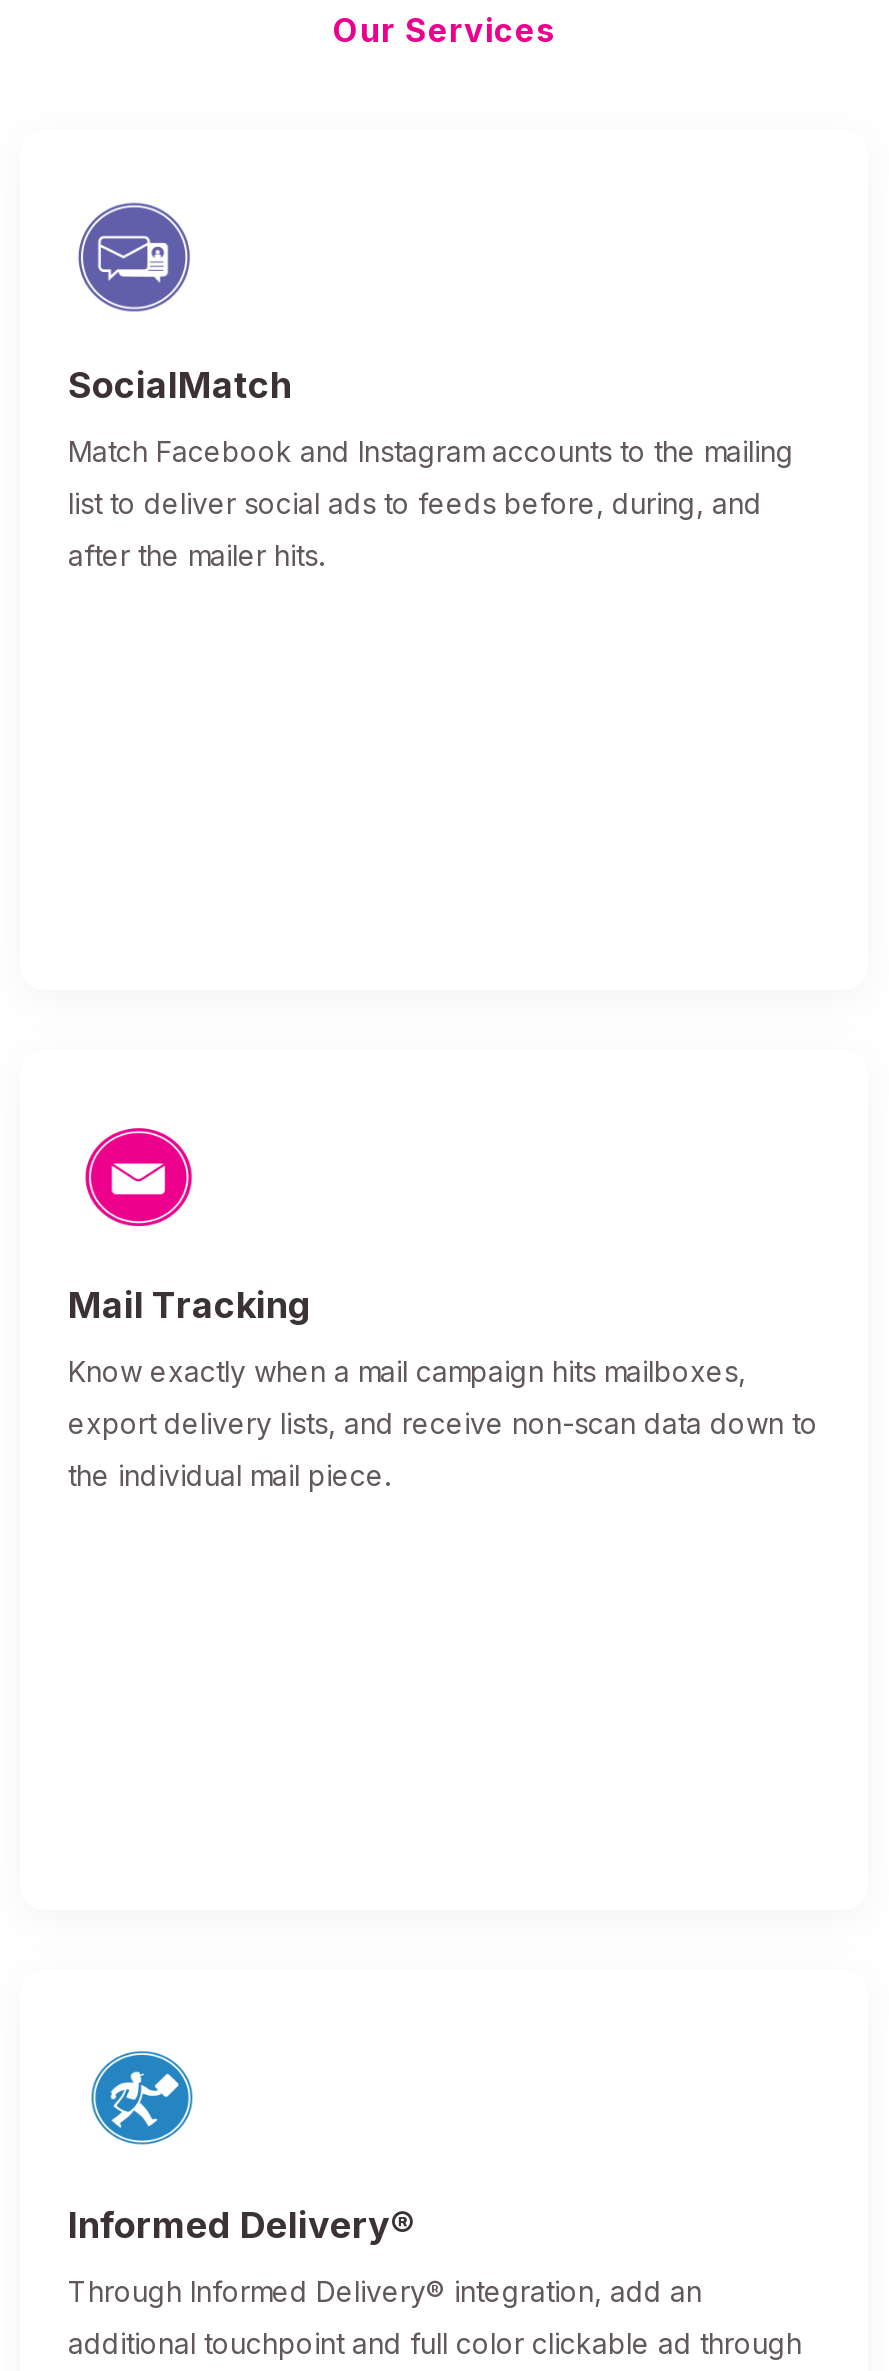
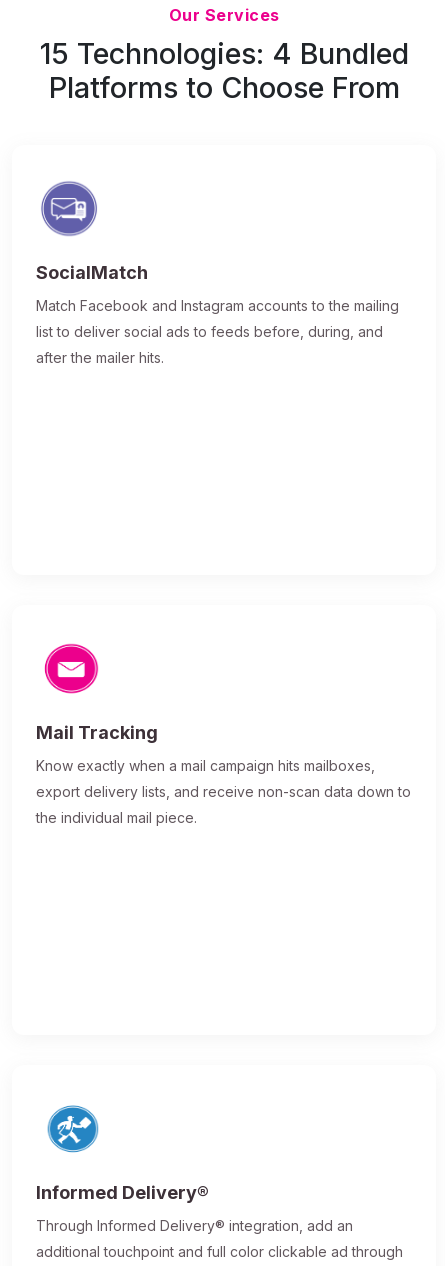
+ 15 Technologies: 4 Bundled
+ Platforms to Choose From
